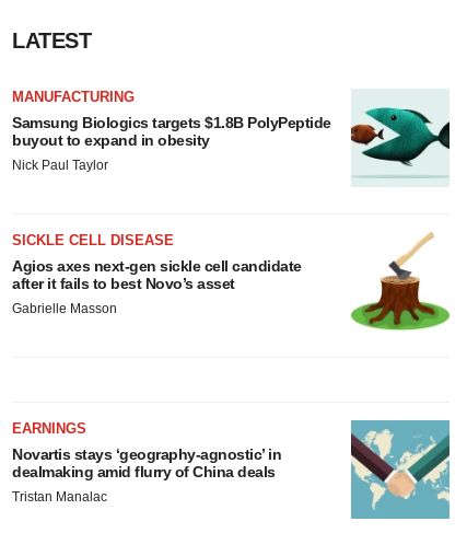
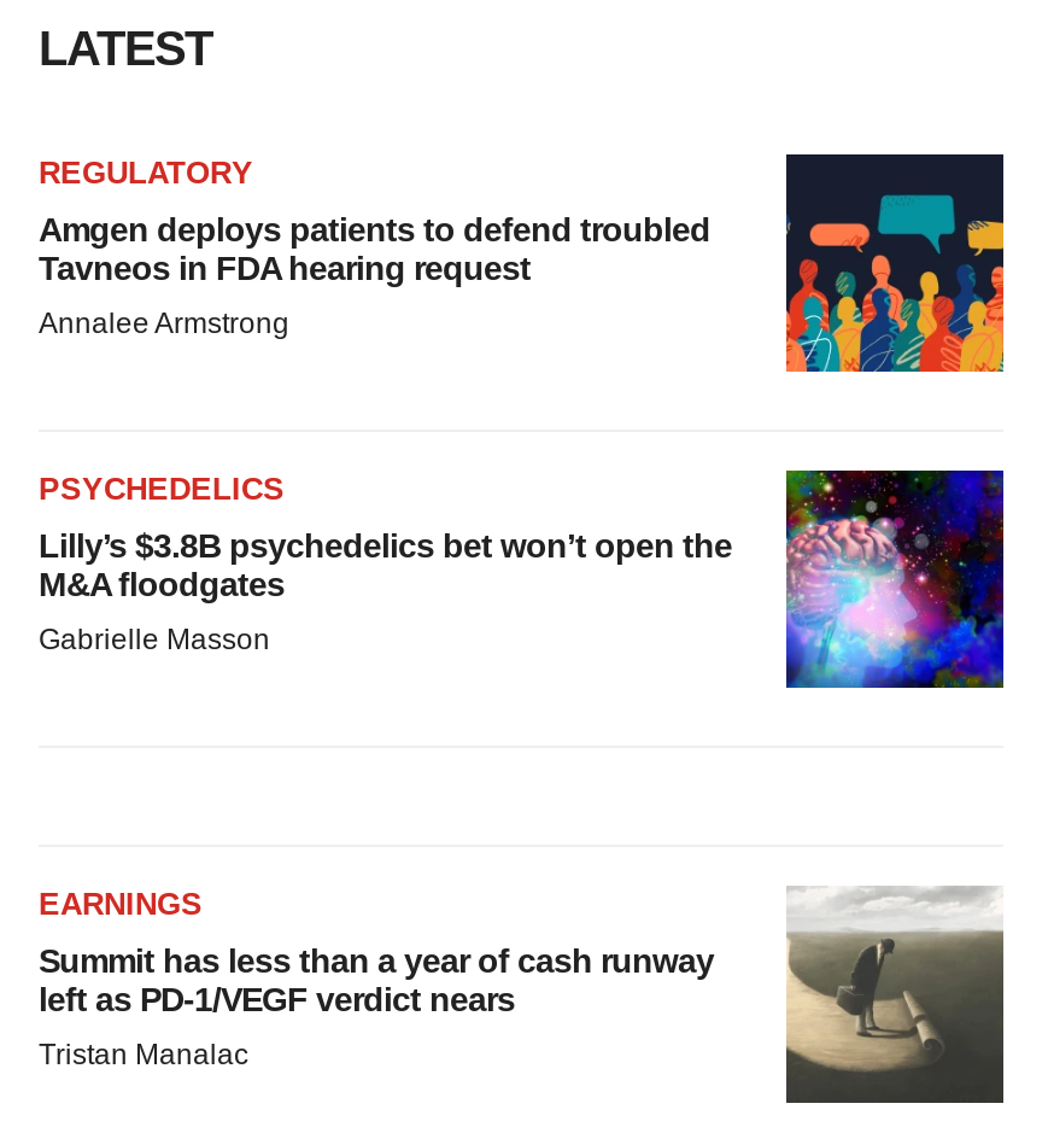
- MANUFACTURING
+ REGULATORY

- [image]
- Samsung Biologics targets $1.8B PolyPeptide
- buyout to expand in obesity
+ [image]
+ Amgen deploys patients to defend troubled
+ Tavneos in FDA hearing request

- Nick Paul Taylor
+ Annalee Armstrong

- SICKLE CELL DISEASE
+ PSYCHEDELICS

- [image]
+ [image]

- Agios axes next-gen sickle cell candidate
- after it fails to best Novo’s asset
+ Lilly’s $3.8B psychedelics bet won’t open the
+ M&A floodgates

- [image]
+ [image]

- Novartis stays ‘geography-agnostic’ in
- dealmaking amid flurry of China deals
+ Summit has less than a year of cash runway
+ left as PD-1/VEGF verdict nears
